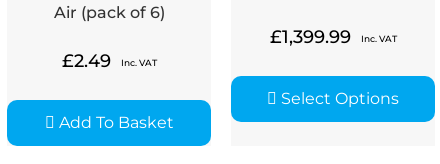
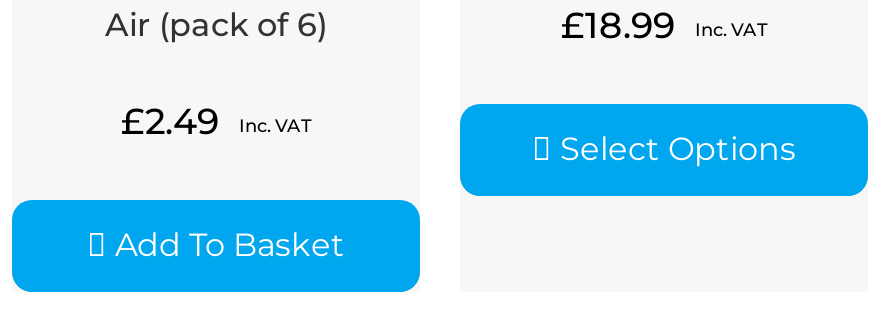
- £1,399.99 Inc. VAT
+ £18.99 Inc. VAT

moved up: Inc. VAT | Select Options
